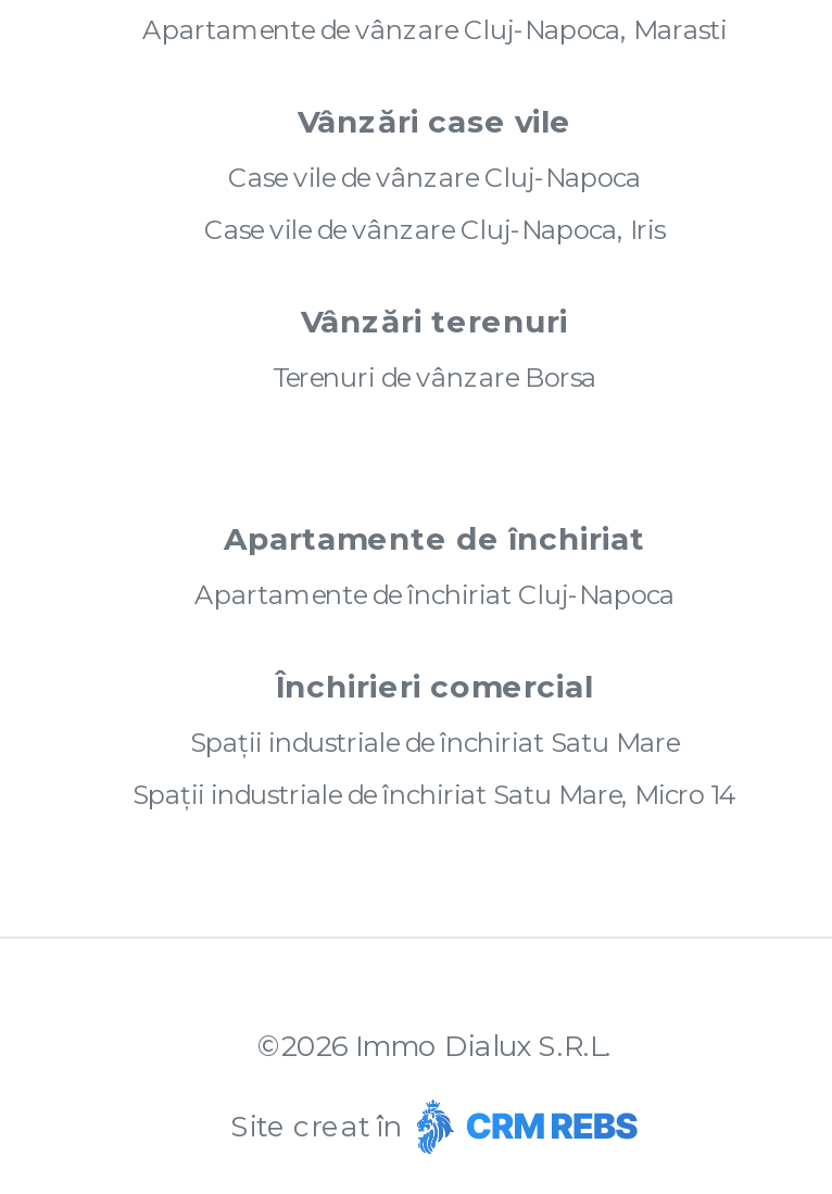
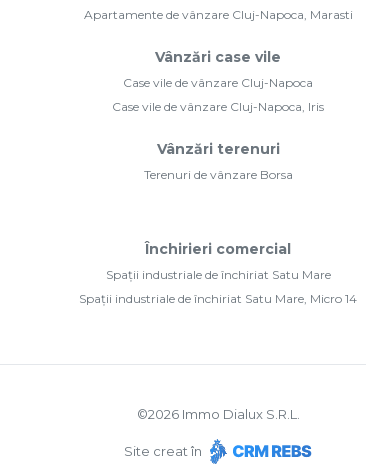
- Apartamente de închiriat
- Apartamente de închiriat Cluj-Napoca
